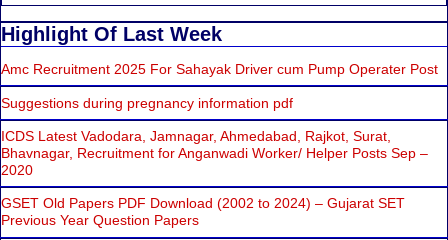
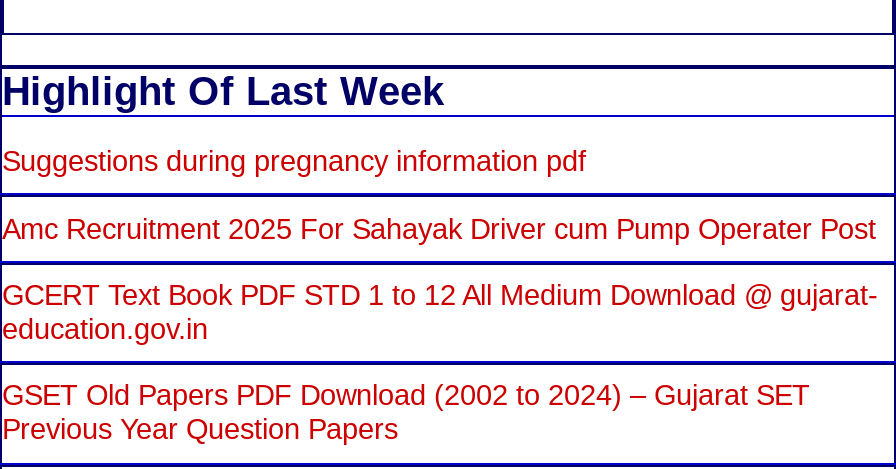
moved down: Amc Recruitment 2025 For Sahayak Driver cum Pump Operater Post

moved up: Suggestions during pregnancy information pdf

- ICDS Latest Vadodara, Jamnagar, Ahmedabad, Rajkot, Surat,
- Bhavnagar, Recruitment for Anganwadi Worker/ Helper Posts Sep –
- 2020
+ GCERT Text Book PDF STD 1 to 12 All Medium Download @ gujarat-
+ education.gov.in
